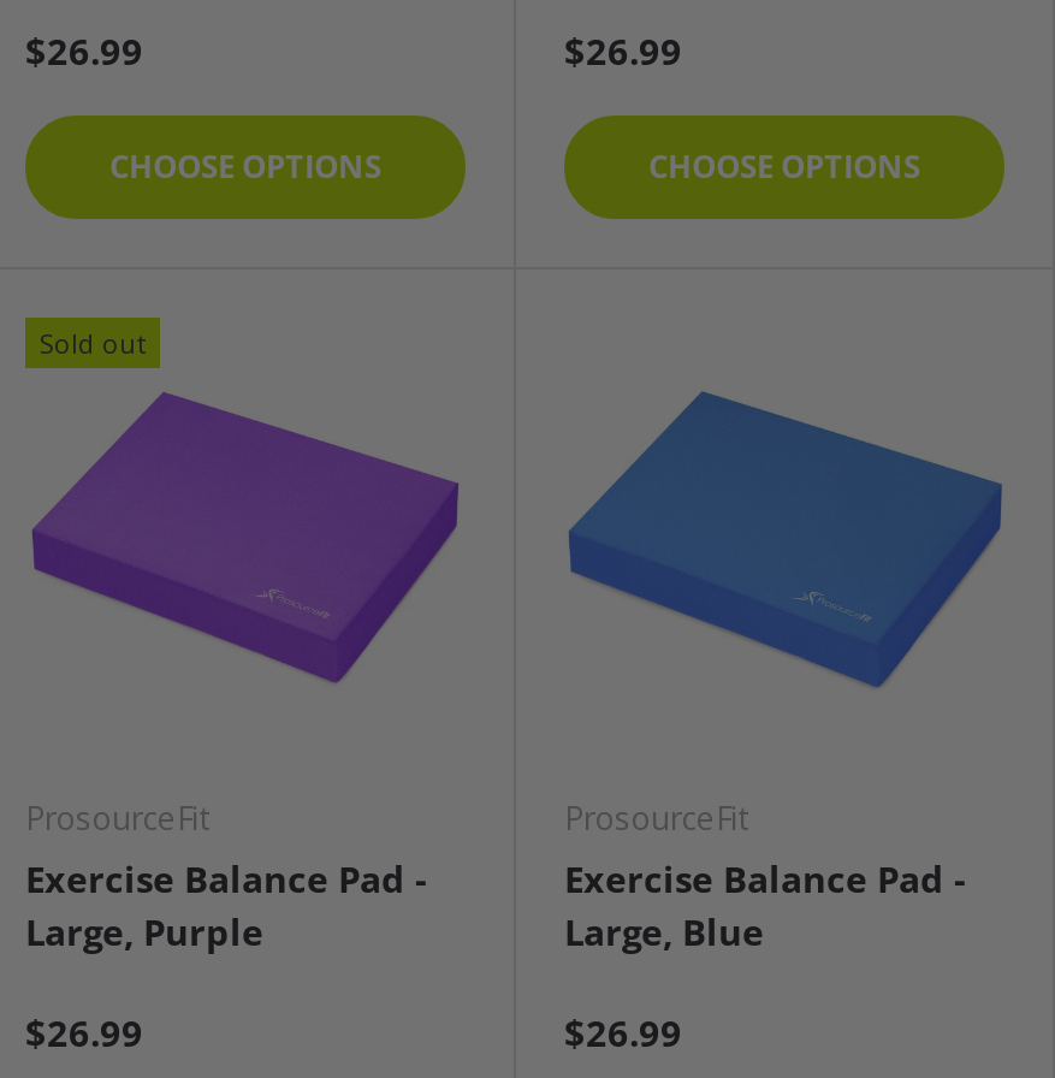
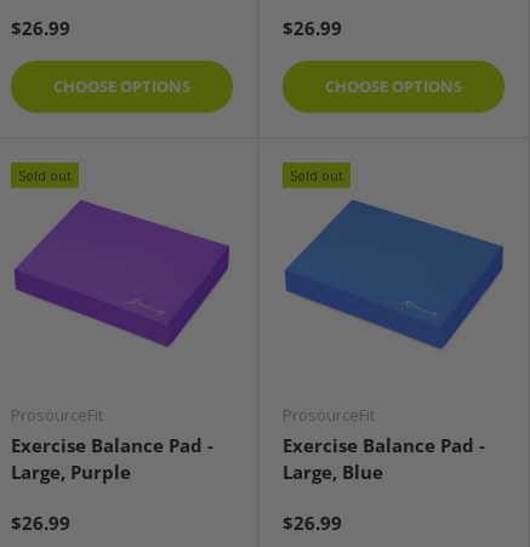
+ Sold out
